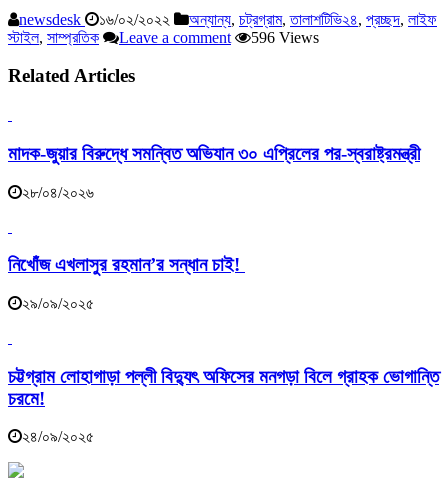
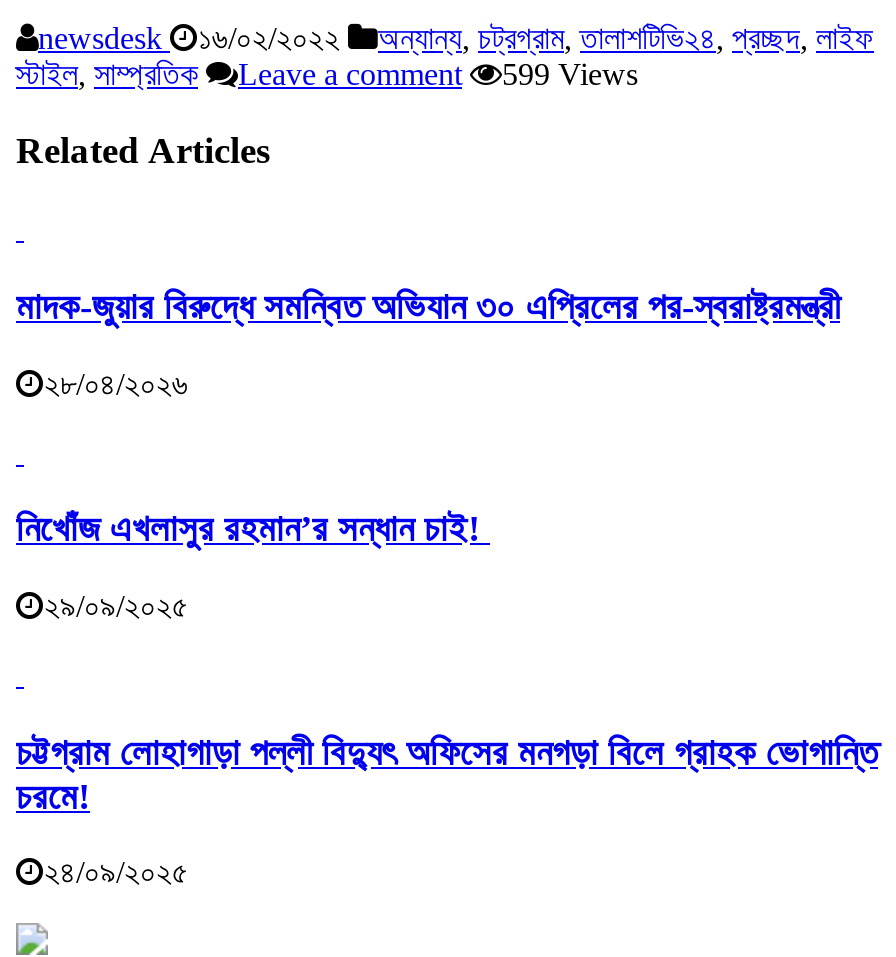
- 596 Views
+ 599 Views
